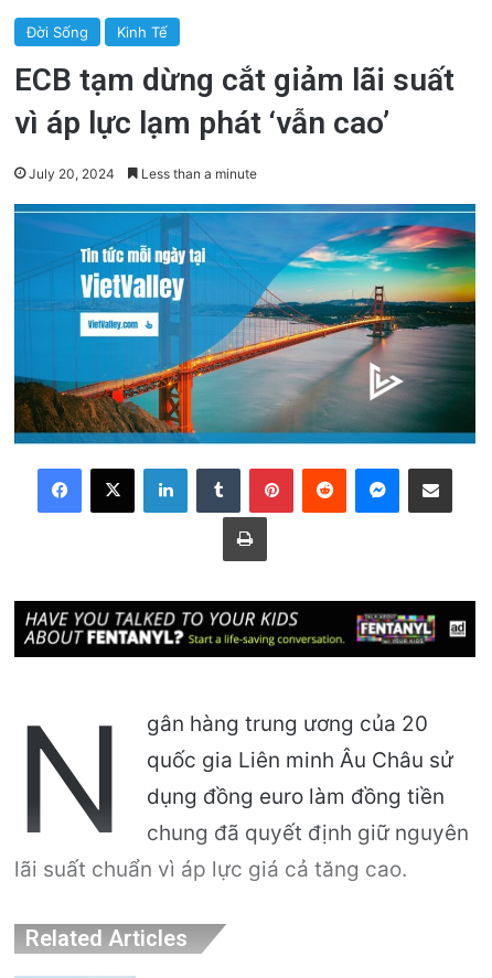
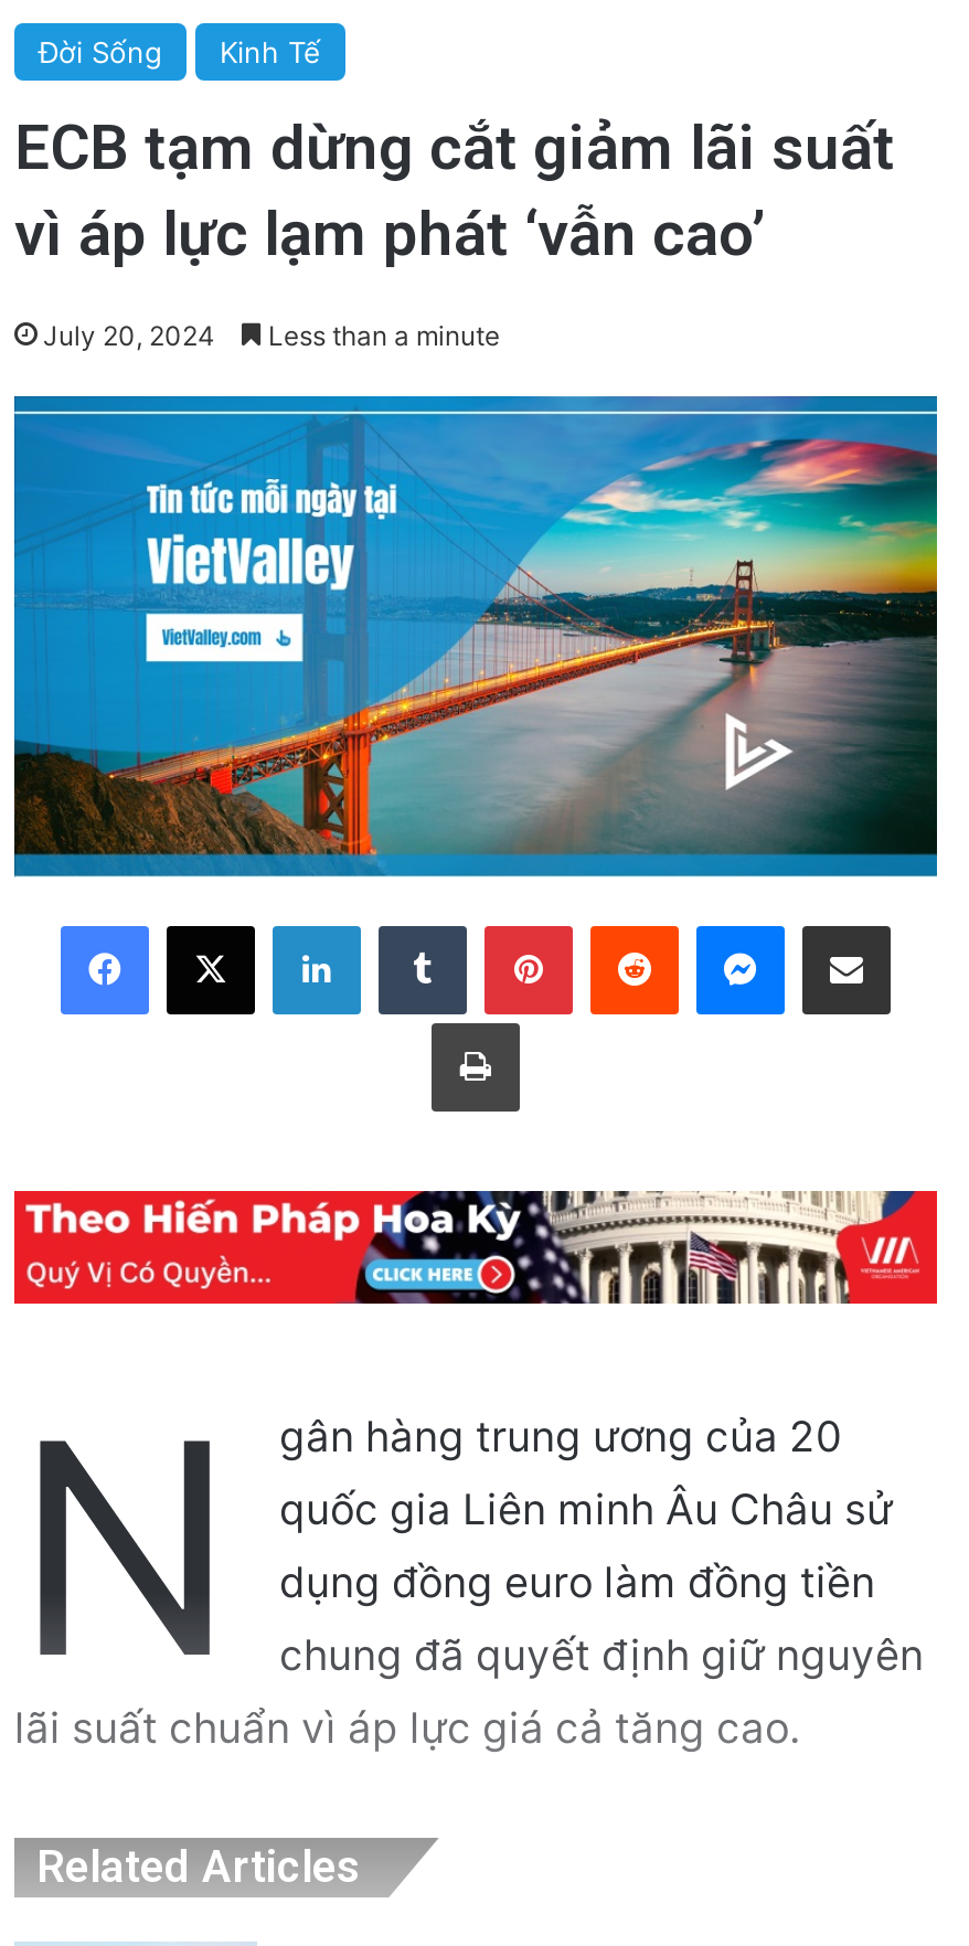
- [image]
+ [image]
